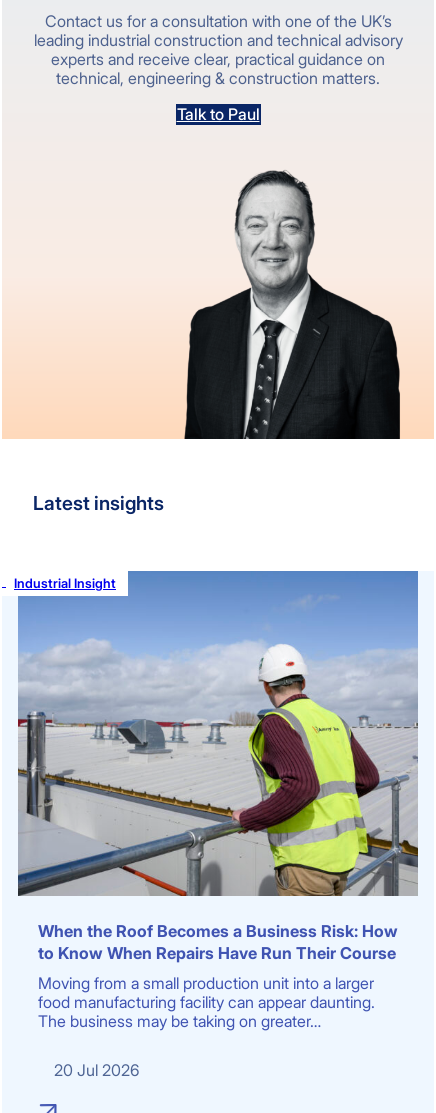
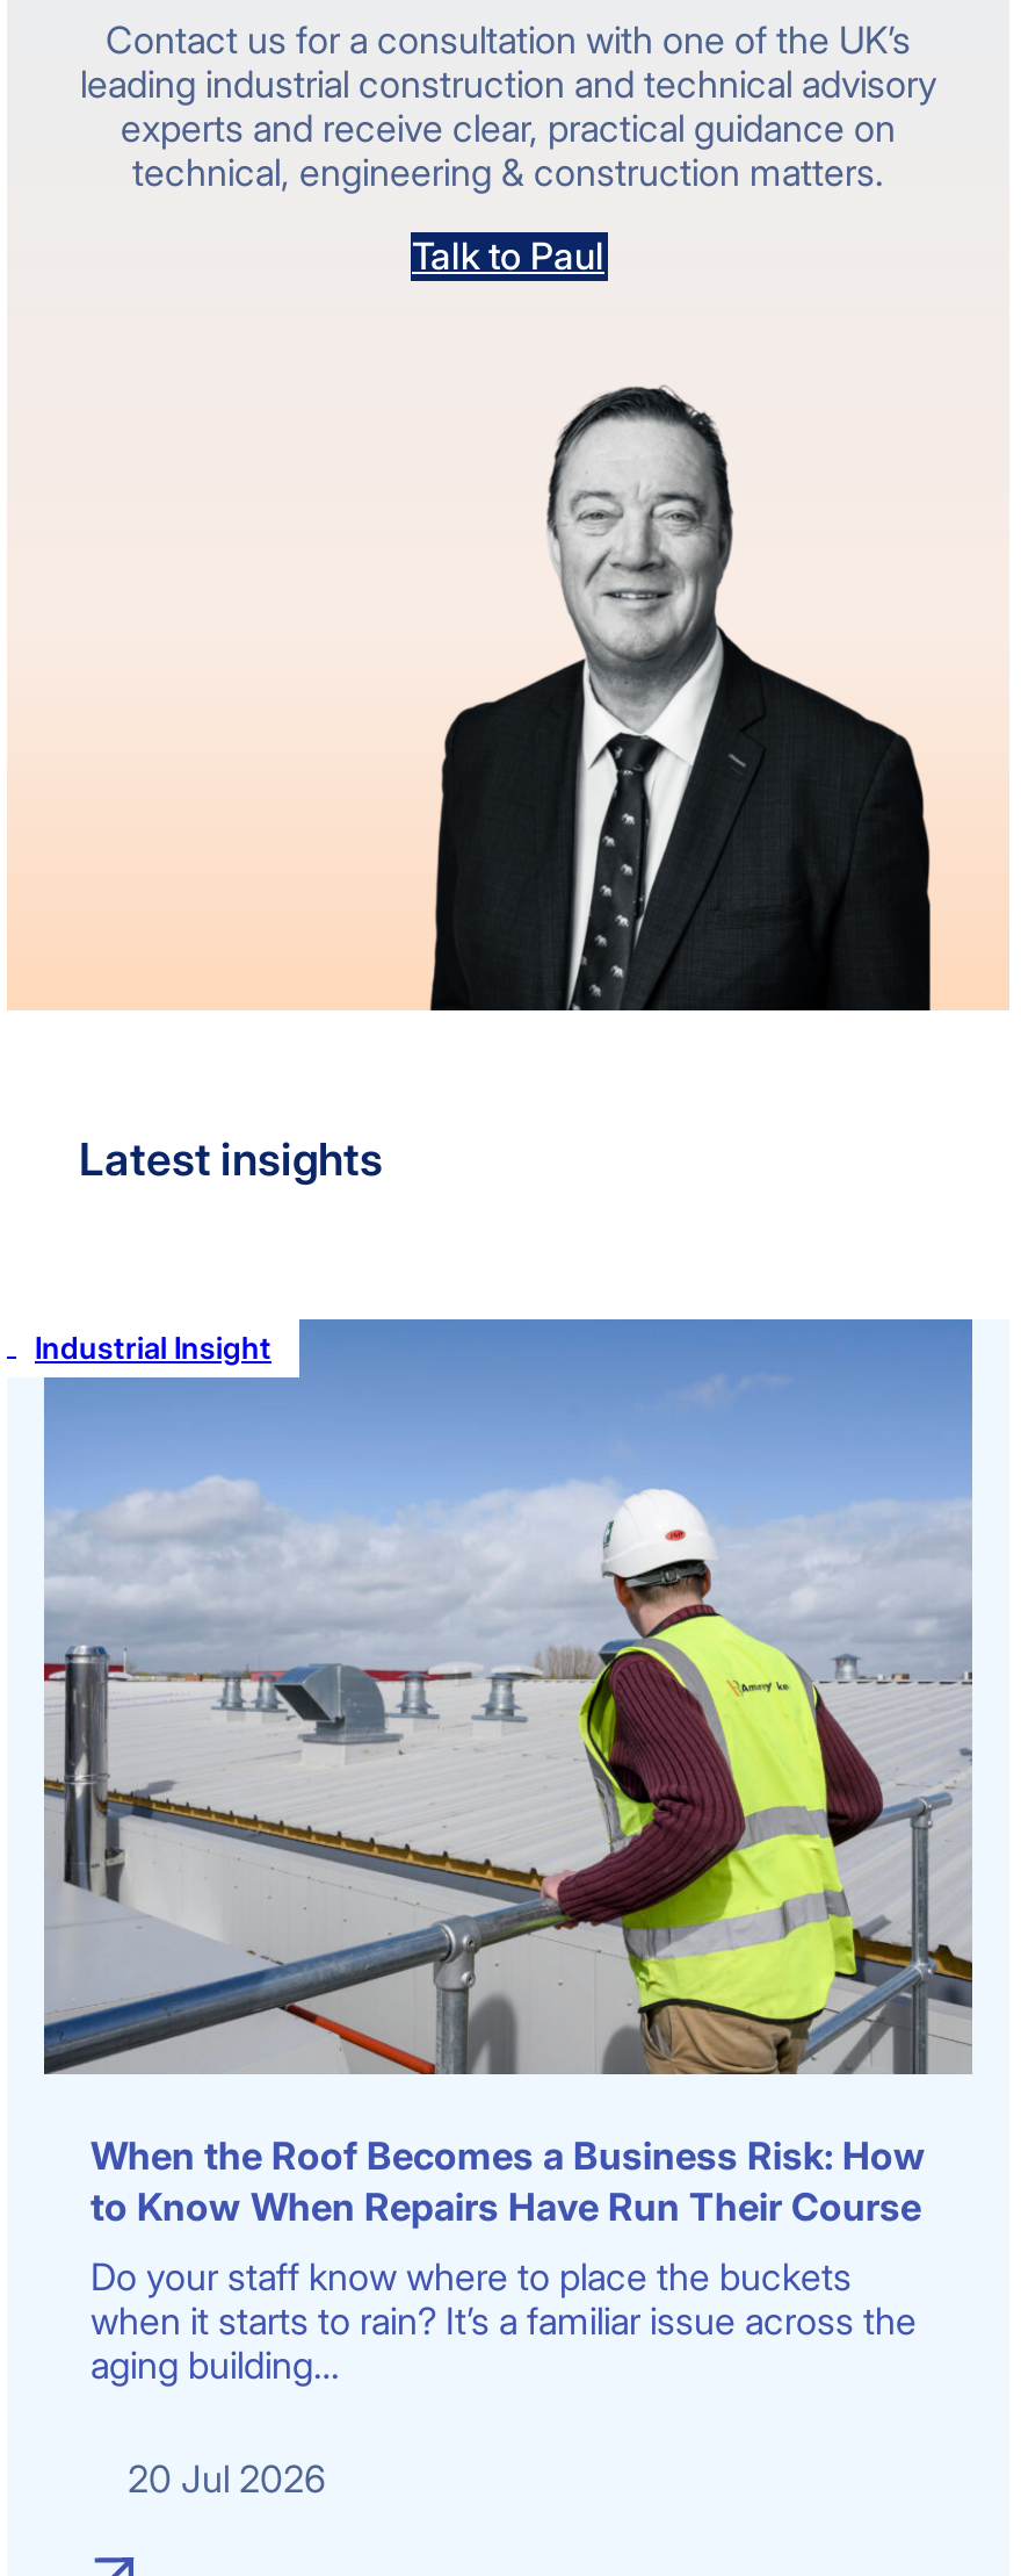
- Moving from a small production unit into a larger
- food manufacturing facility can appear daunting.
- The business may be taking on greater…
+ Do your staff know where to place the buckets
+ when it starts to rain? It’s a familiar issue across the
+ aging building…
